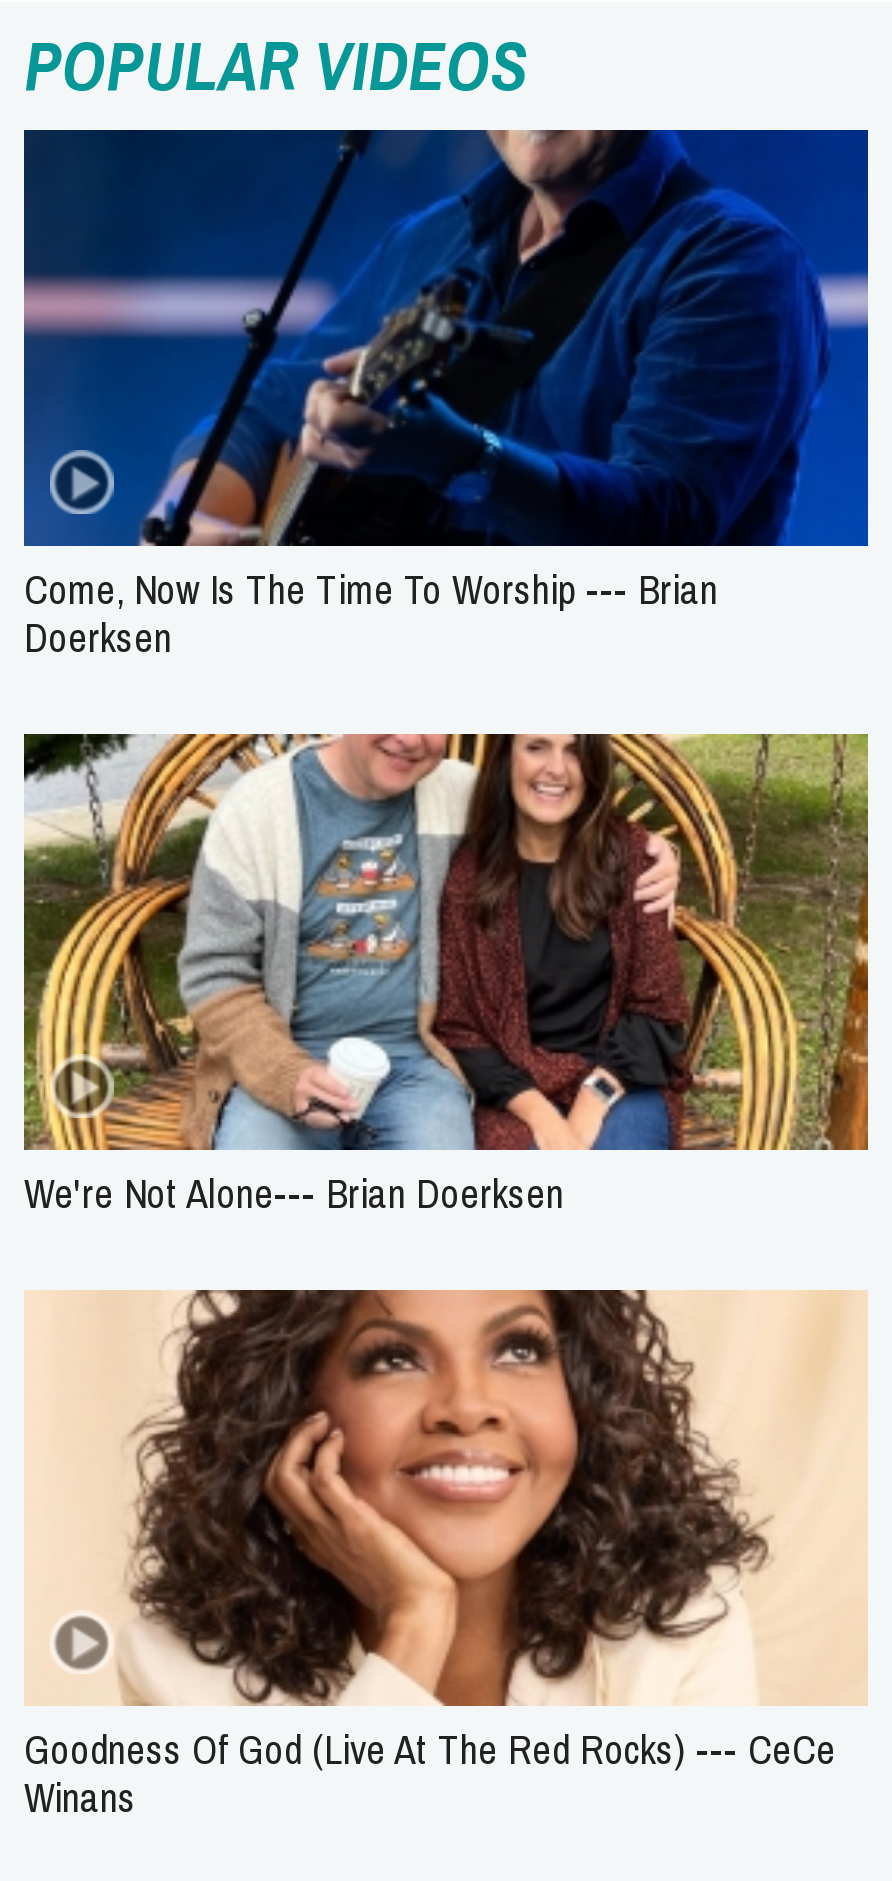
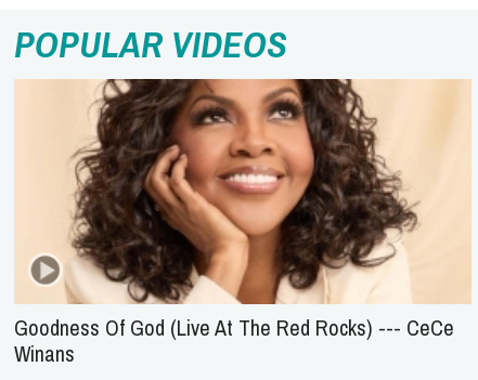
- [image]
- Come, Now Is The Time To Worship --- Brian
- Doerksen

- [image]
- We're Not Alone--- Brian Doerksen
